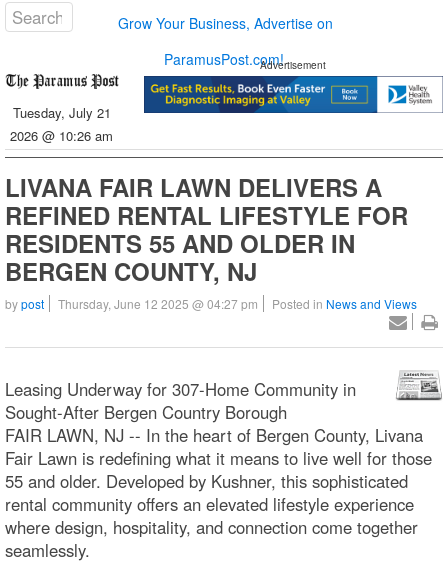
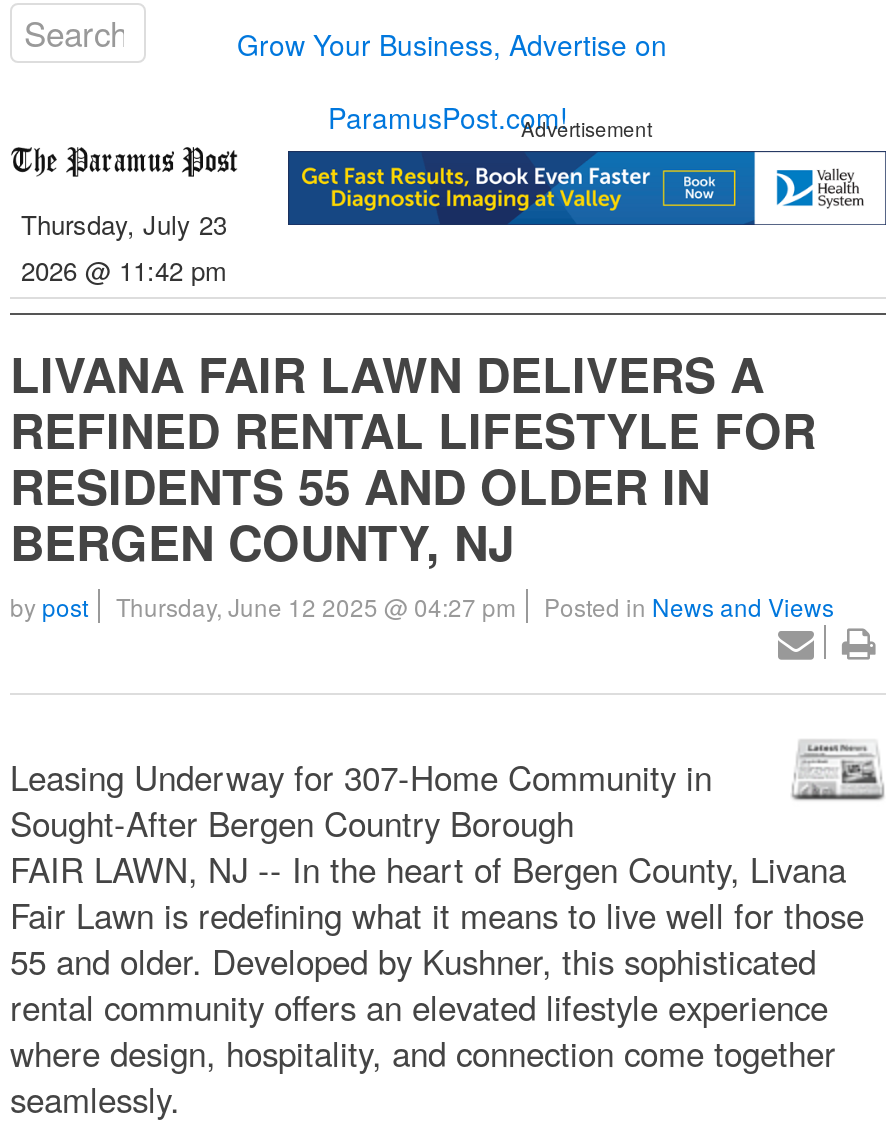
- Tuesday, July 21
- 2026 @ 10:26 am
+ Thursday, July 23
+ 2026 @ 11:42 pm
